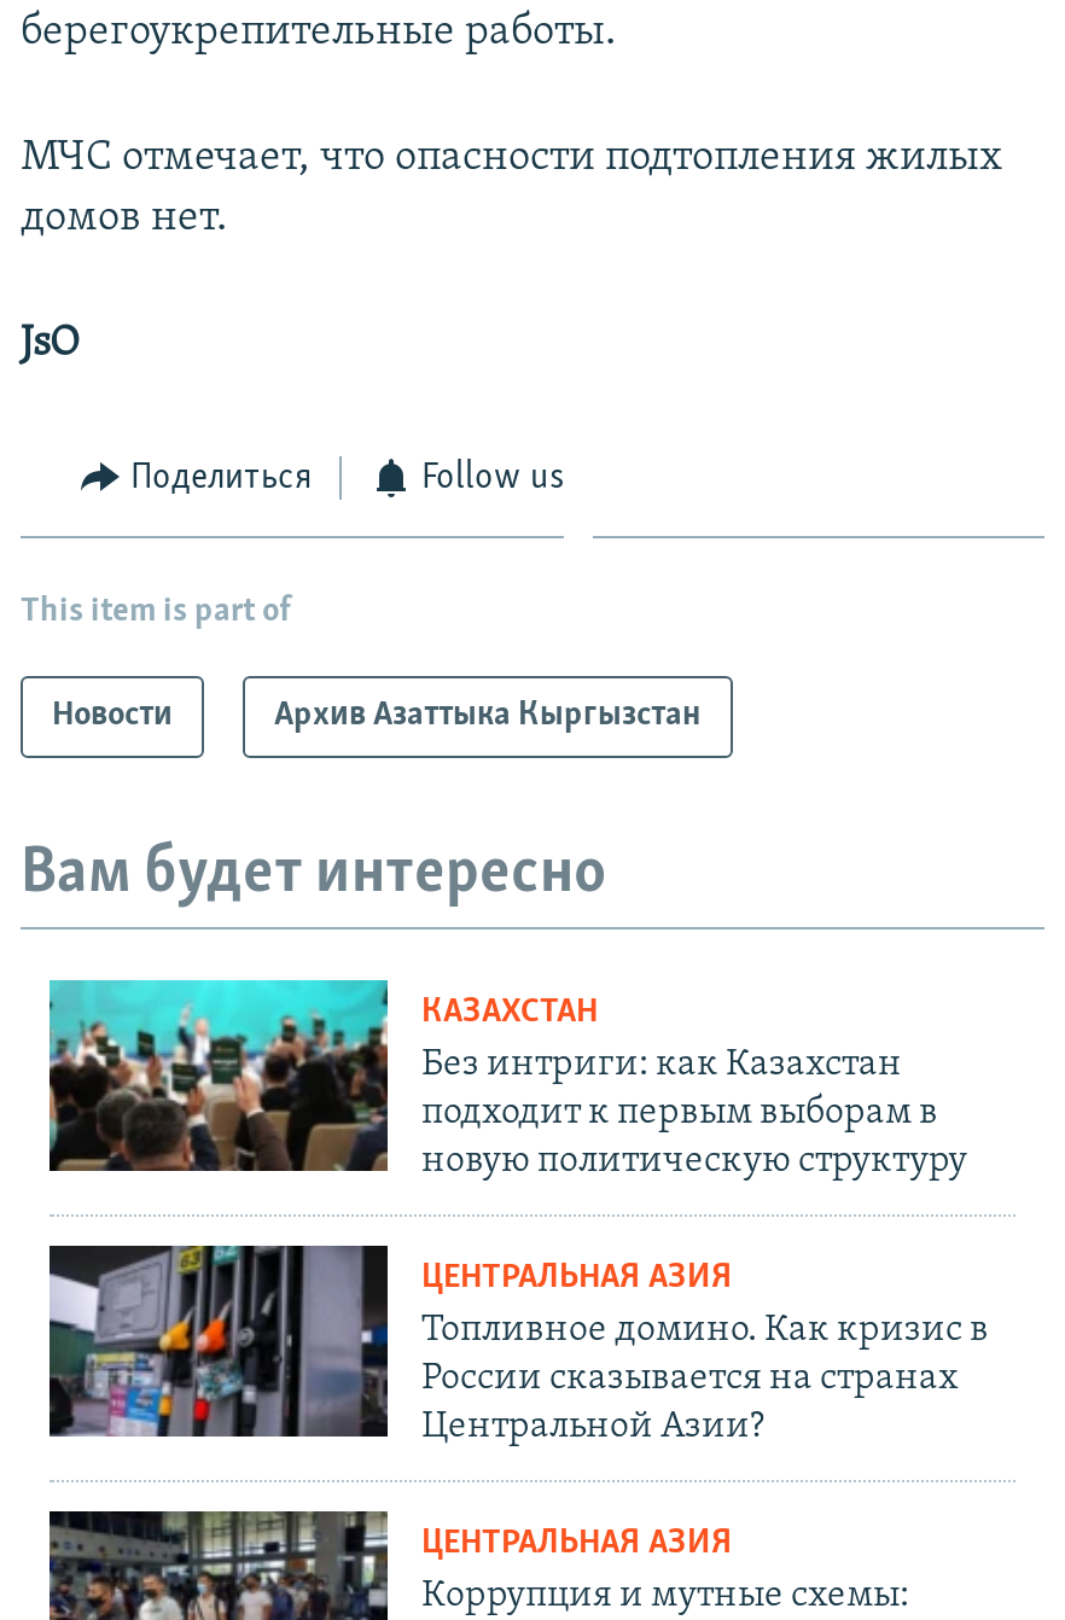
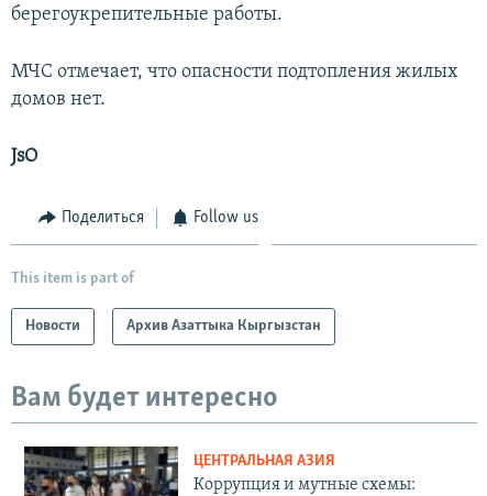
- [image]
- КАЗАХСТАН
- Без интриги: как Казахстан
- подходит к первым выборам в
- новую политическую структуру
- ЦЕНТРАЛЬНАЯ АЗИЯ
- Топливное домино. Как кризис в
- России сказывается на странах
- Центральной Азии?

- [image]
